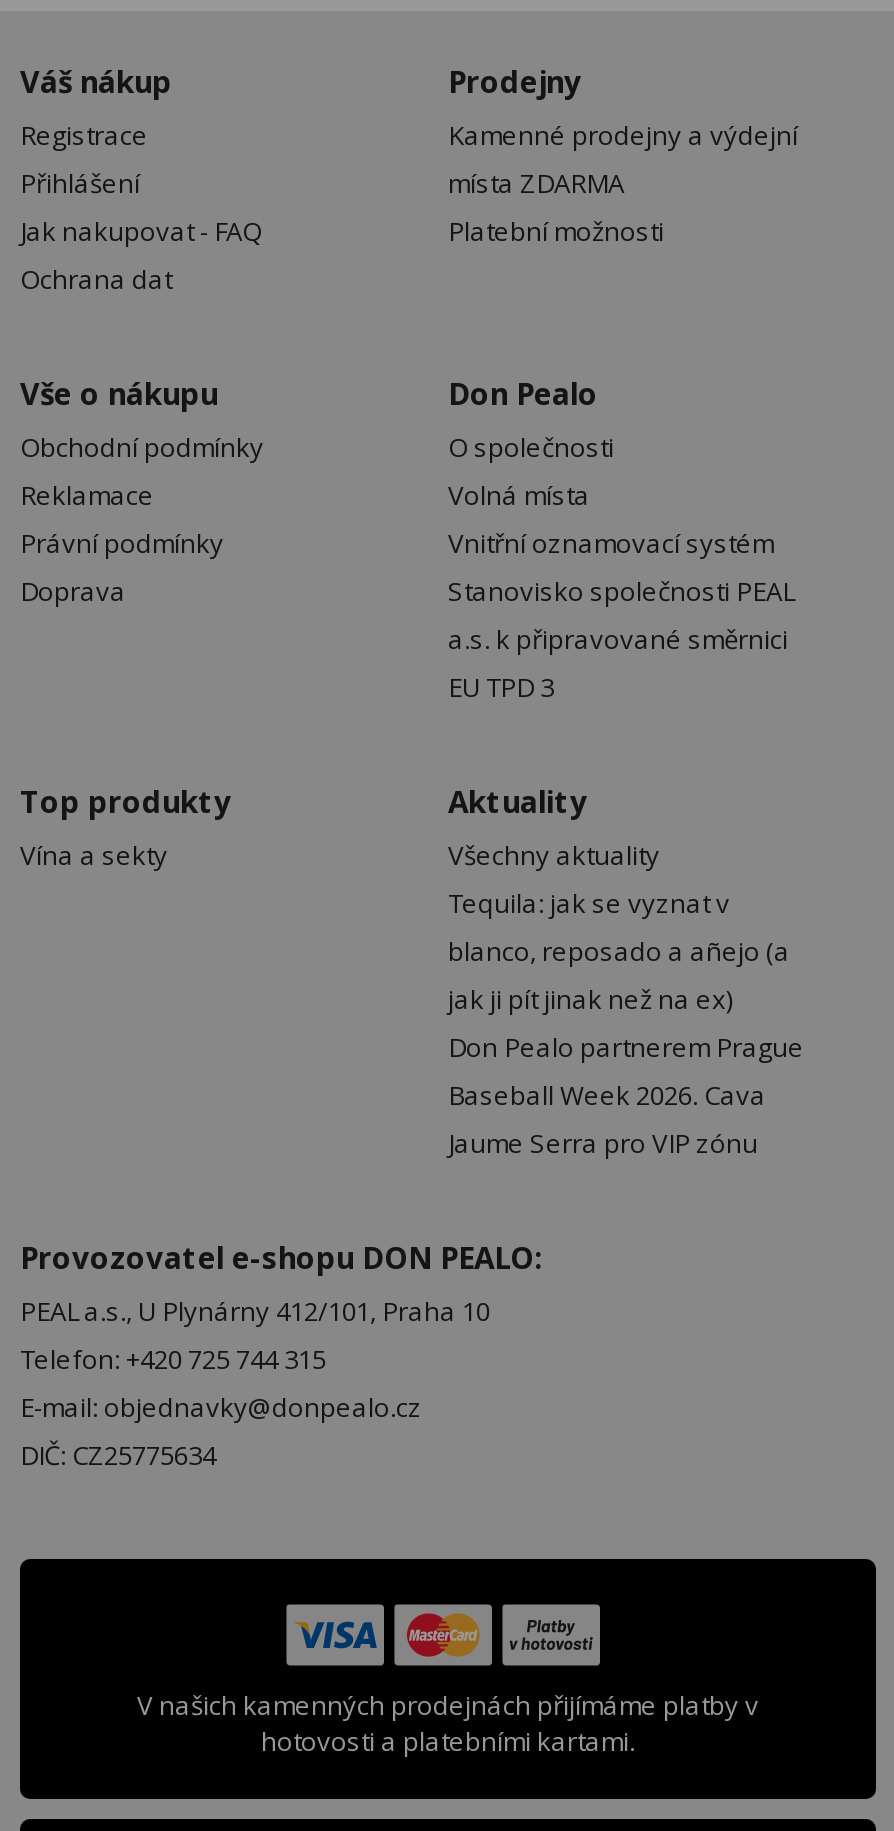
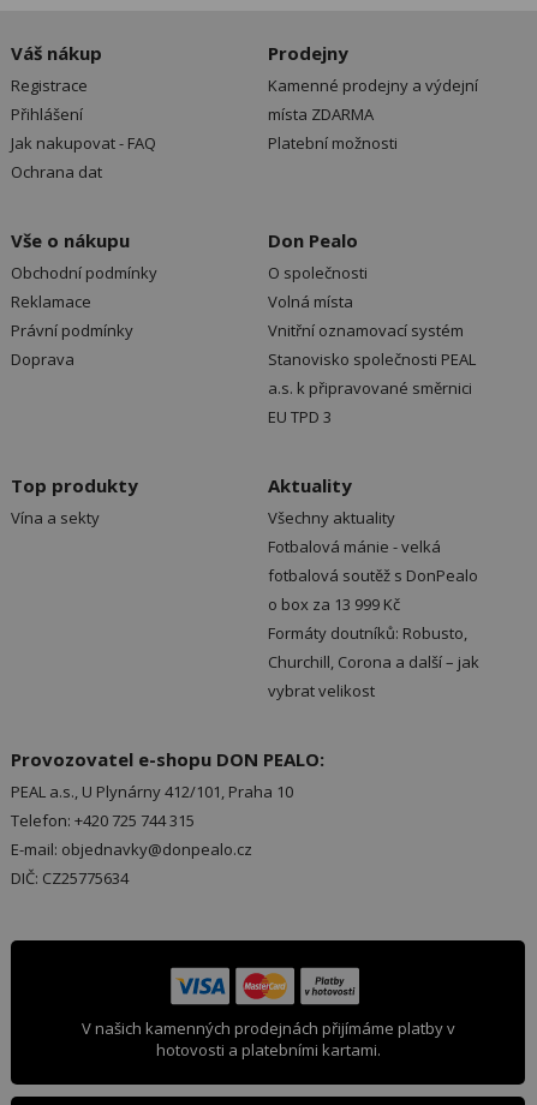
- Tequila: jak se vyznat v
- blanco, reposado a añejo (a
- jak ji pít jinak než na ex)
- Don Pealo partnerem Prague
- Baseball Week 2026. Cava
- Jaume Serra pro VIP zónu
+ Fotbalová mánie - velká
+ fotbalová soutěž s DonPealo
+ o box za 13 999 Kč
+ Formáty doutníků: Robusto,
+ Churchill, Corona a další – jak
+ vybrat velikost
